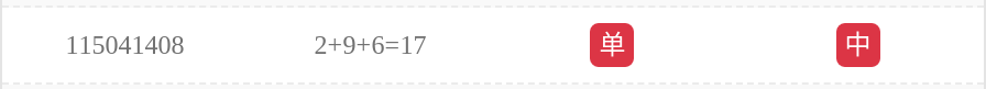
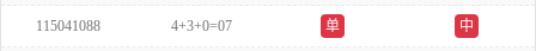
- 115041408
+ 115041088

- 2+9+6=17
+ 4+3+0=07
